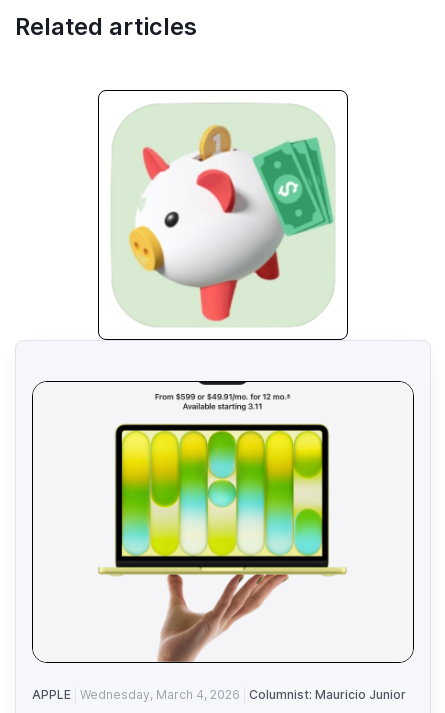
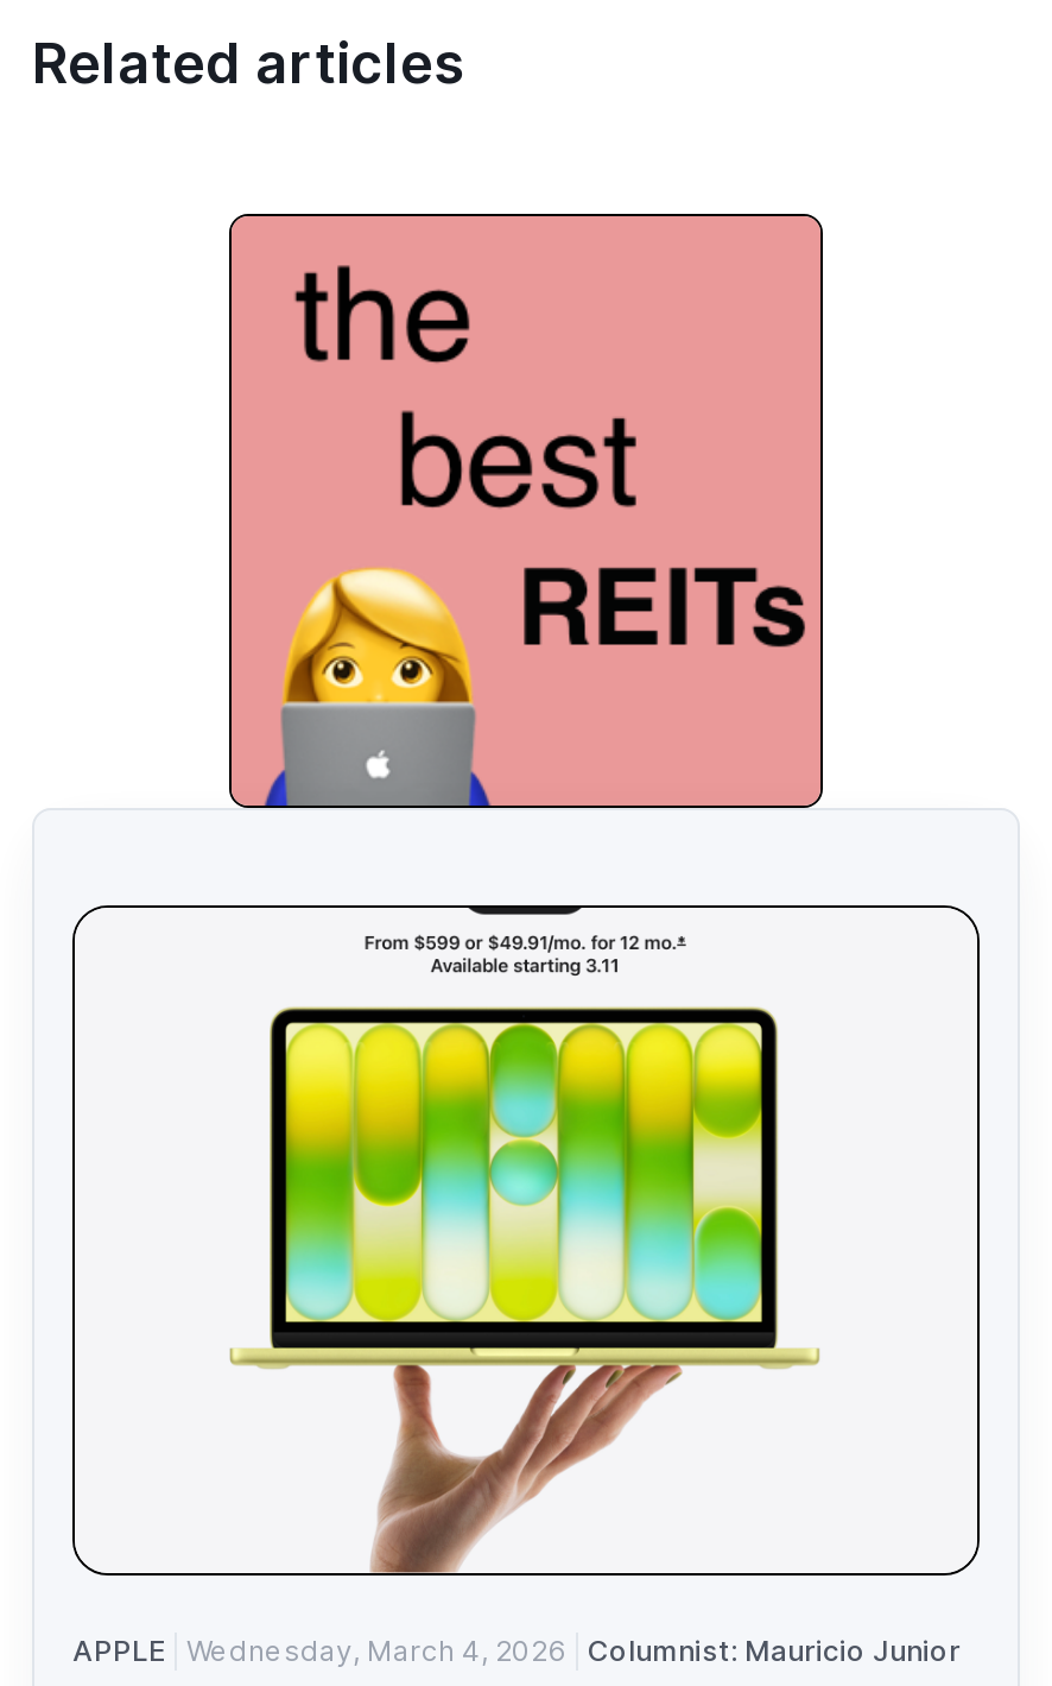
- [image]
+ [image]
